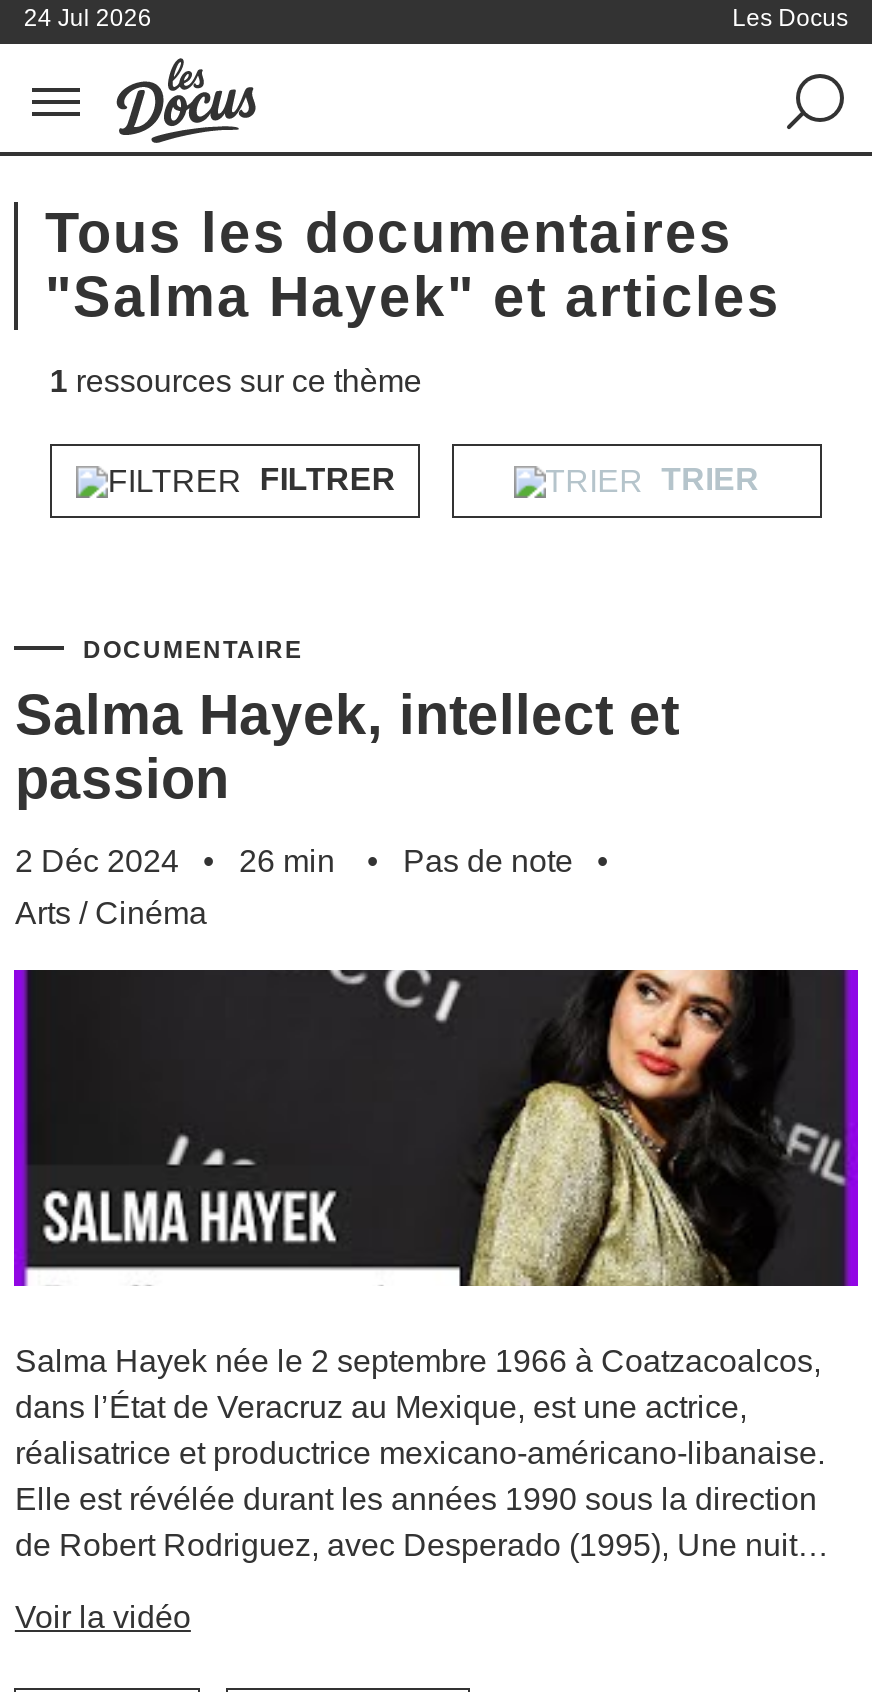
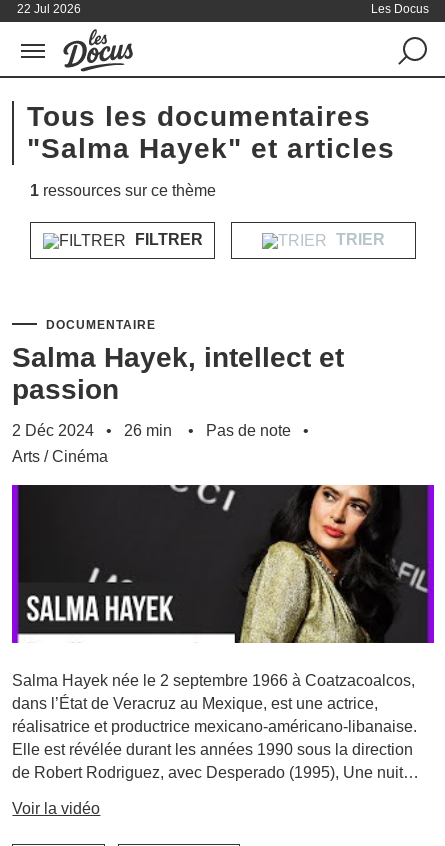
- 24 Jul 2026
+ 22 Jul 2026
